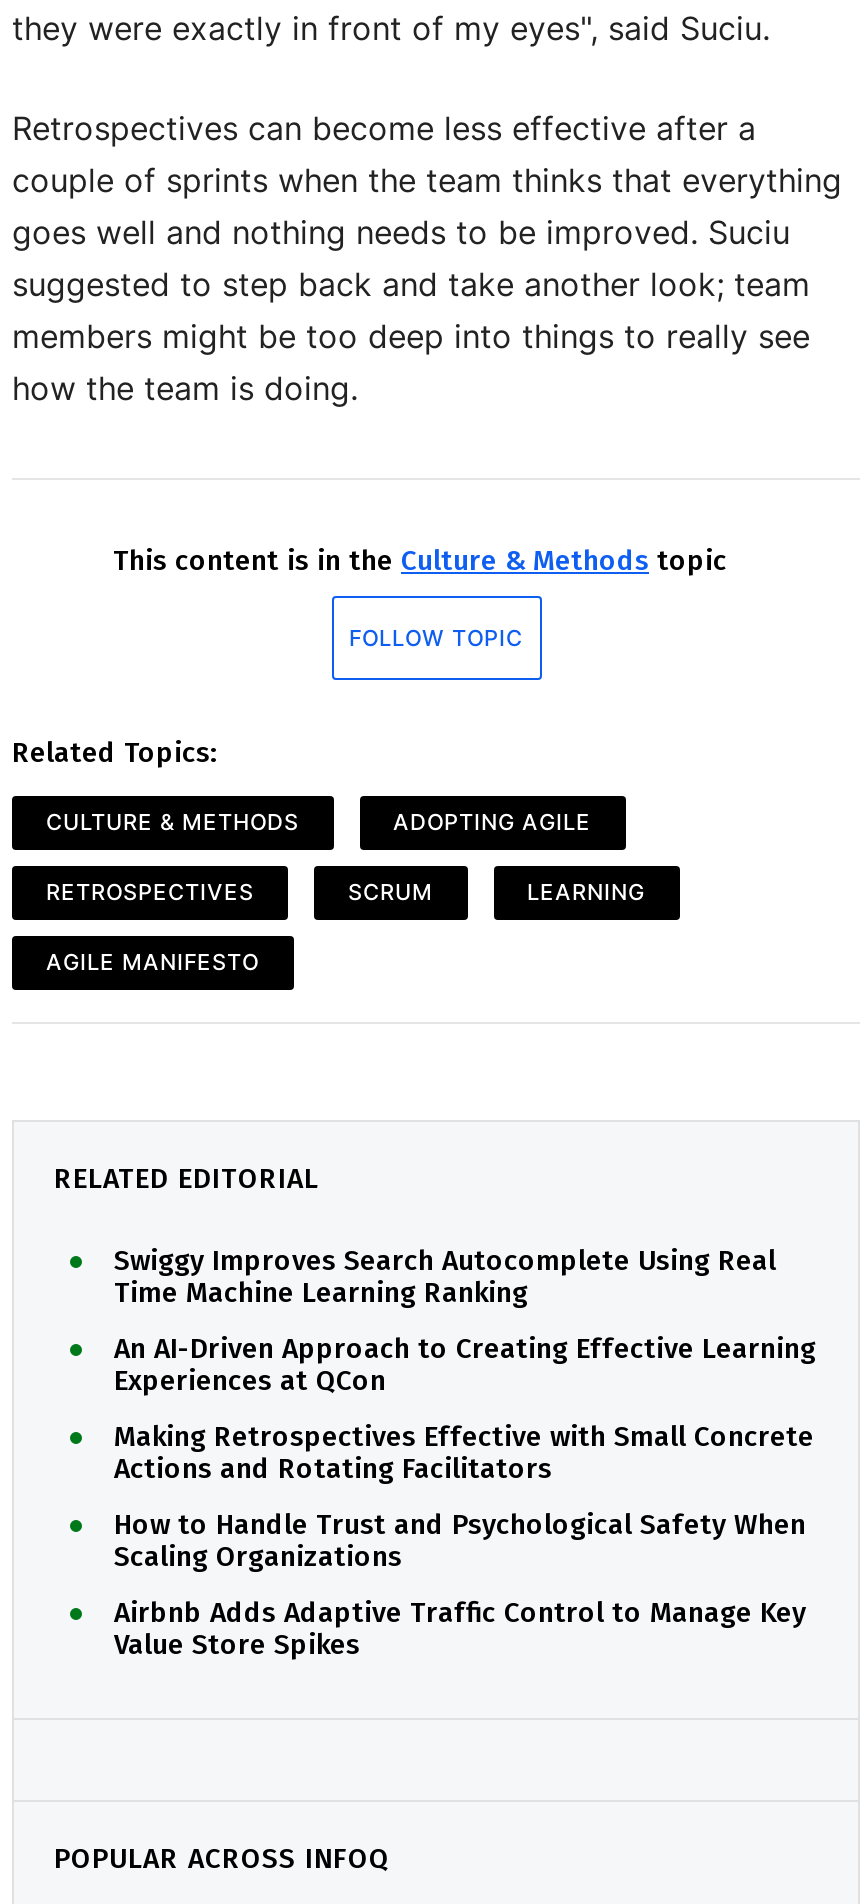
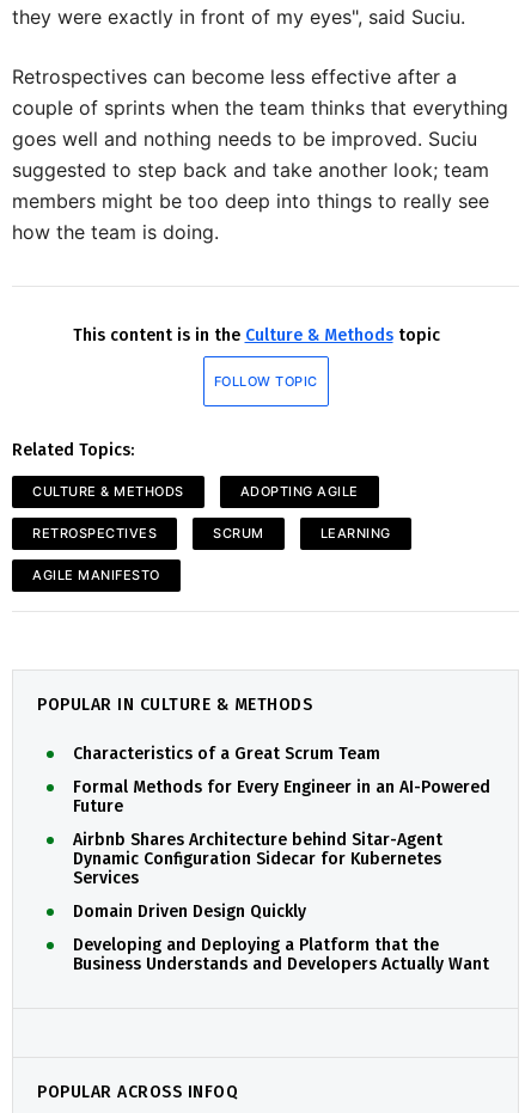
- RELATED EDITORIAL
+ POPULAR IN CULTURE & METHODS

- Swiggy Improves Search Autocomplete Using Real
- Time Machine Learning Ranking
+ Characteristics of a Great Scrum Team

- An AI-Driven Approach to Creating Effective Learning
- Experiences at QCon
+ Formal Methods for Every Engineer in an AI-Powered
+ Future

- Making Retrospectives Effective with Small Concrete
- Actions and Rotating Facilitators
+ Airbnb Shares Architecture behind Sitar-Agent
+ Dynamic Configuration Sidecar for Kubernetes
+ Services

- How to Handle Trust and Psychological Safety When
- Scaling Organizations
+ Domain Driven Design Quickly

- Airbnb Adds Adaptive Traffic Control to Manage Key
- Value Store Spikes
+ Developing and Deploying a Platform that the
+ Business Understands and Developers Actually Want
